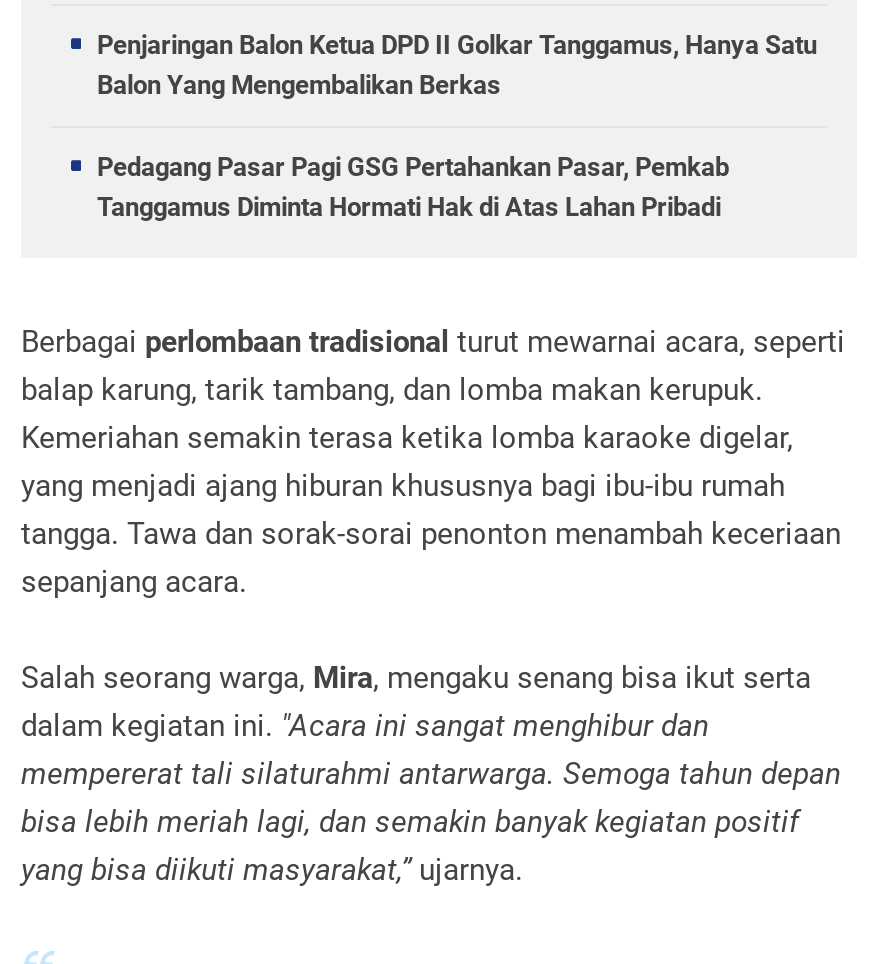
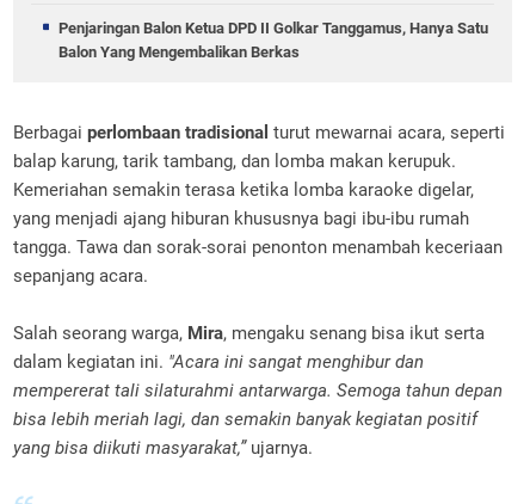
- Pedagang Pasar Pagi GSG Pertahankan Pasar, Pemkab
- Tanggamus Diminta Hormati Hak di Atas Lahan Pribadi
